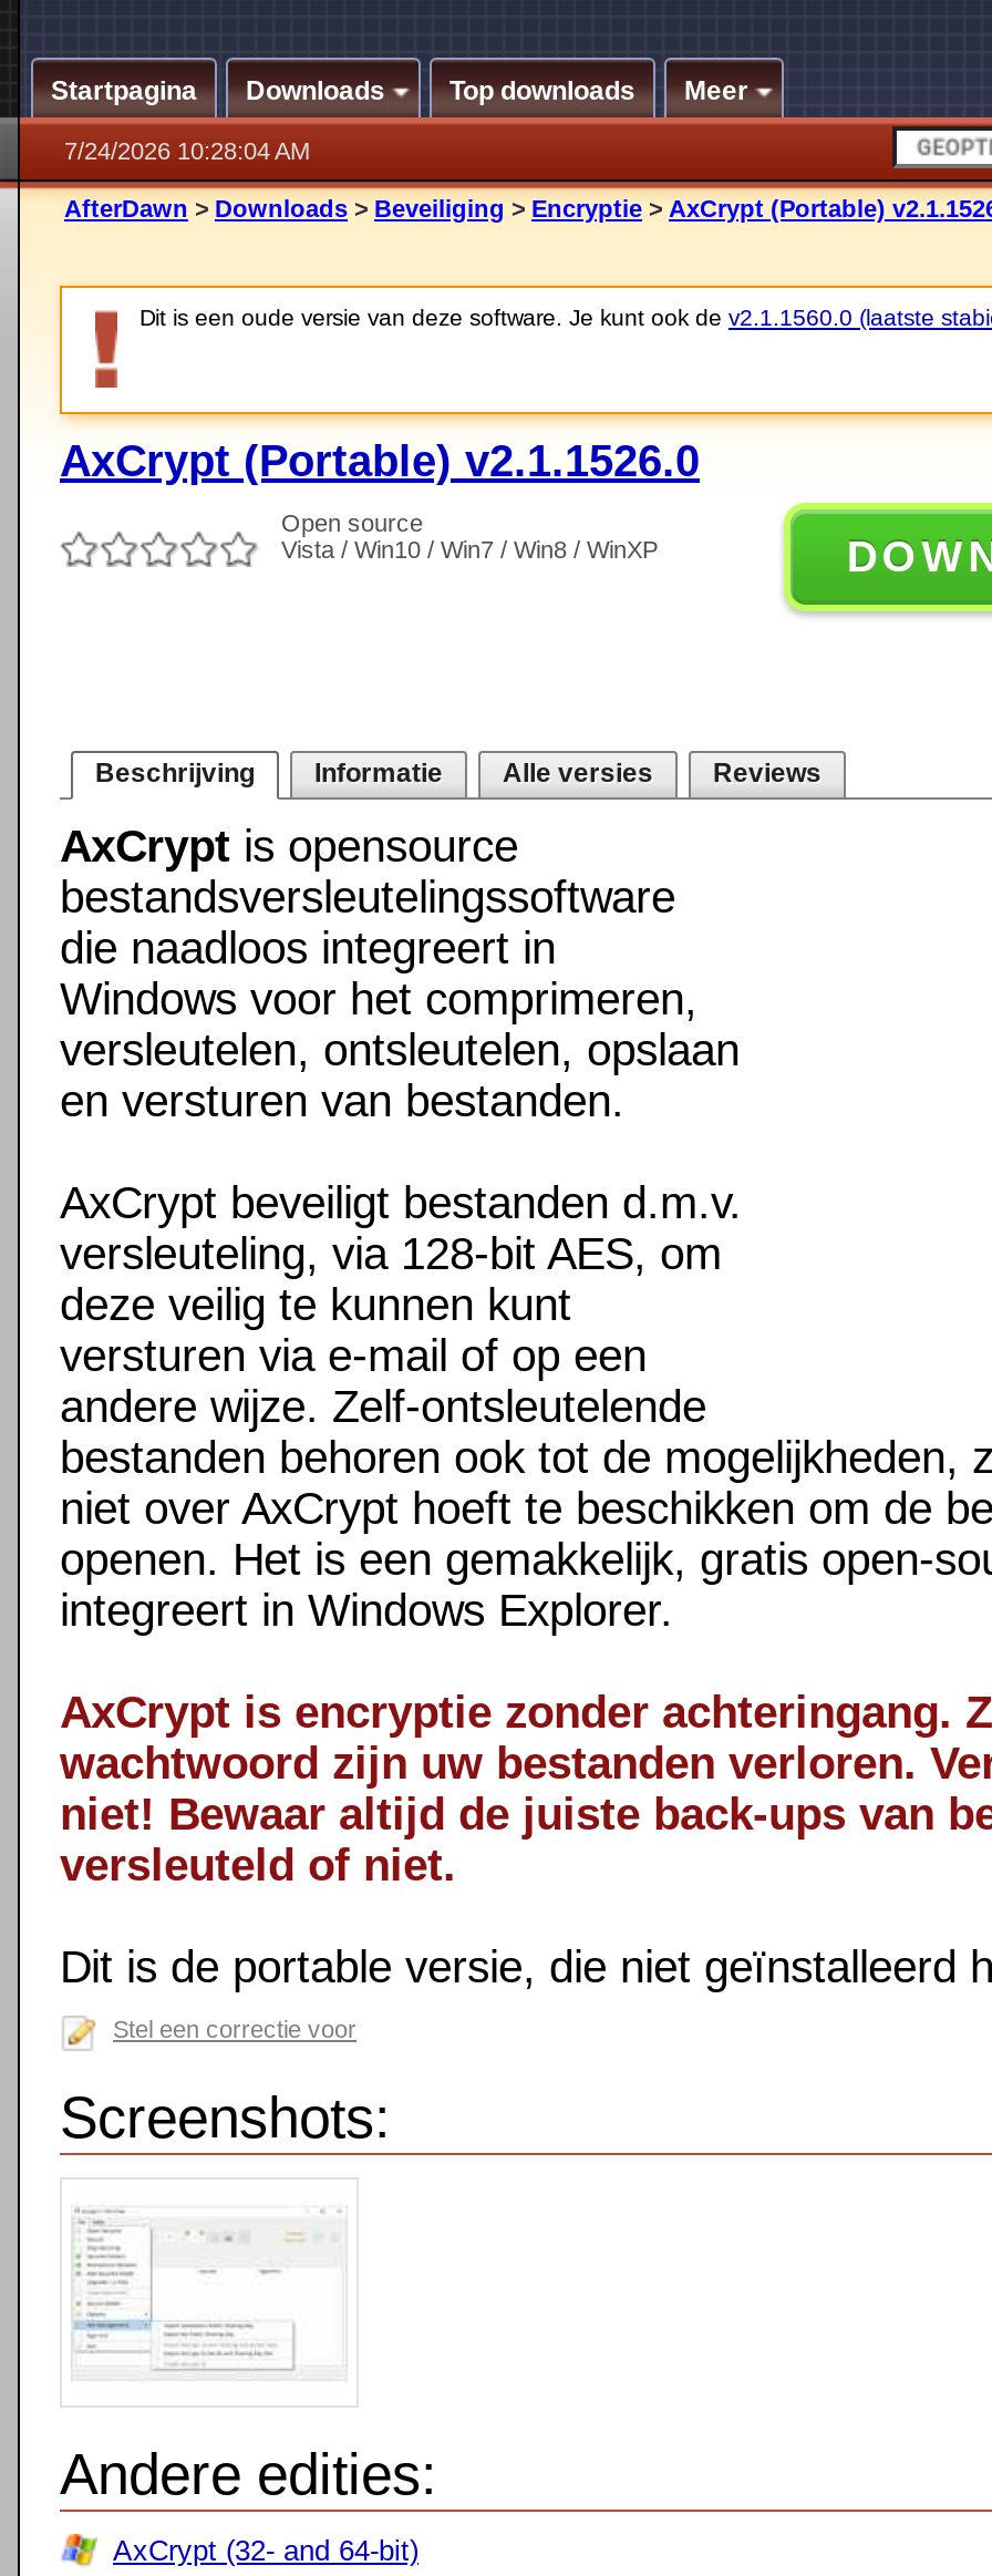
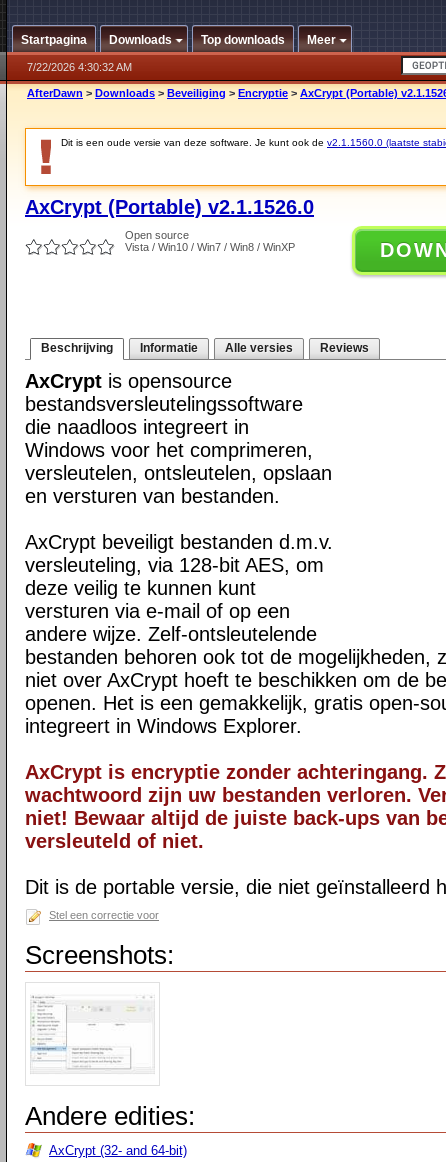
- 7/24/2026 10:28:04 AM
+ 7/22/2026 4:30:32 AM
